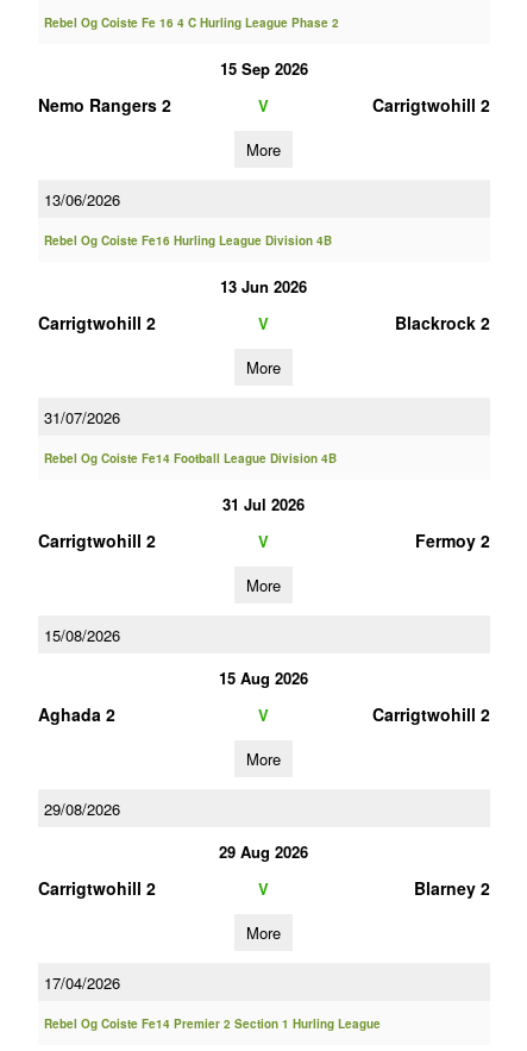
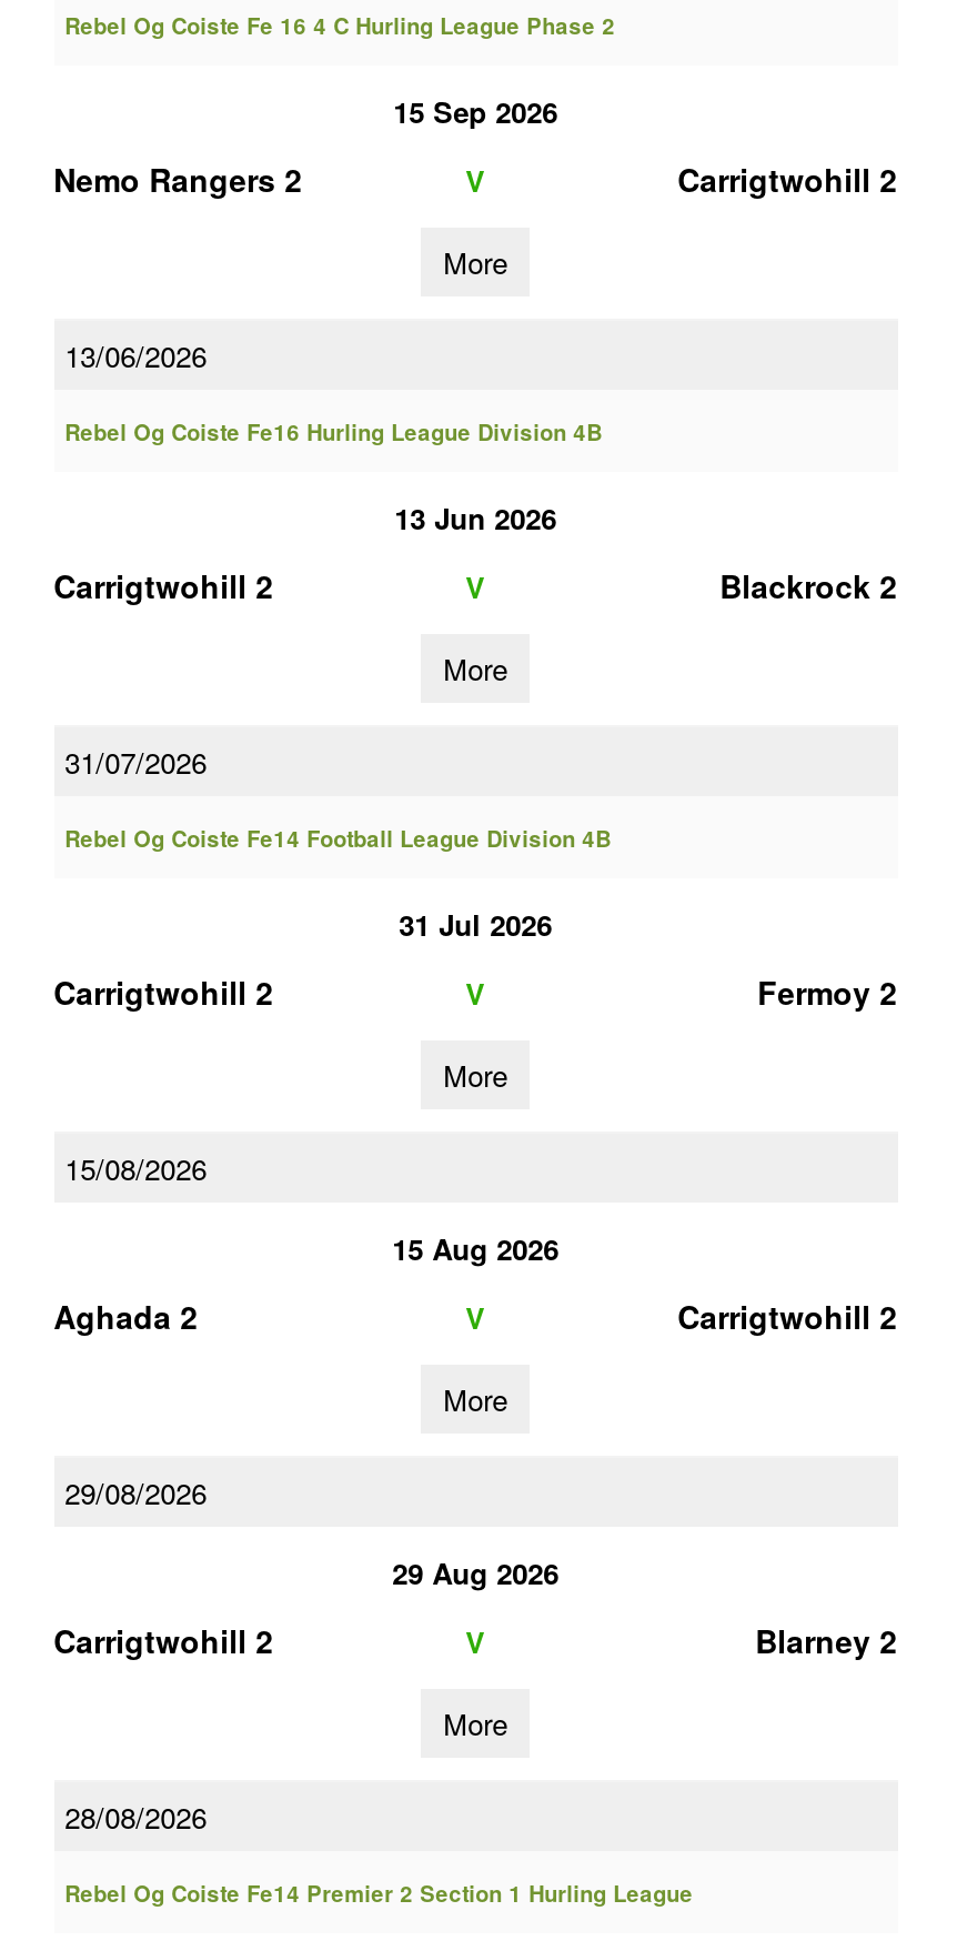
- 17/04/2026
+ 28/08/2026
